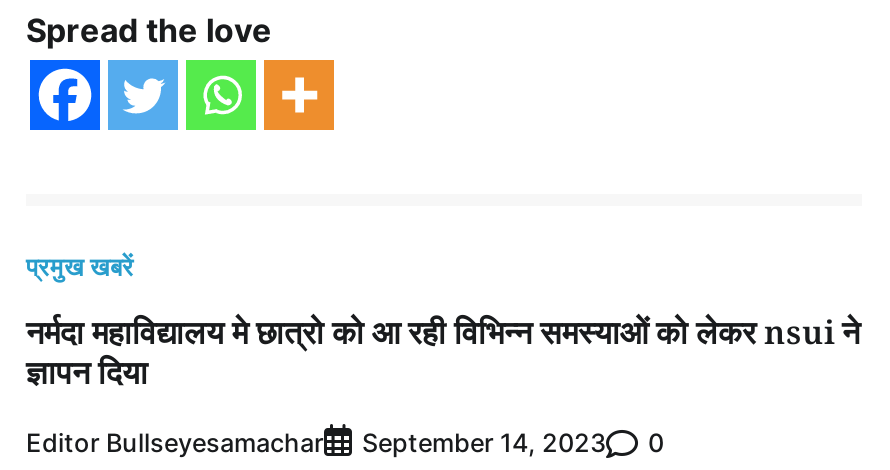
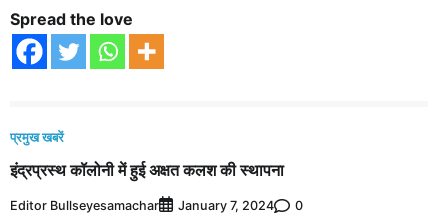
- नर्मदा महाविद्यालय मे छात्रो को आ रही विभिन्न समस्याओं को लेकर nsui ने
- ज्ञापन दिया
+ इंद्रप्रस्थ कॉलोनी में हुई अक्षत कलश की स्थापना

- Editor Bullseyesamachar September 14, 2023 0
+ Editor Bullseyesamachar January 7, 2024 0
